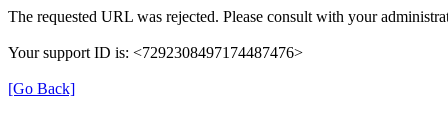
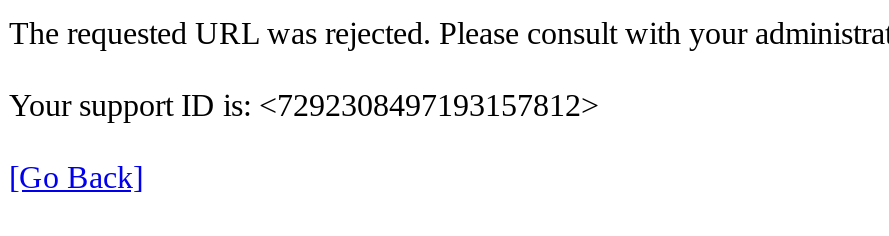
- Your support ID is: <7292308497174487476>
+ Your support ID is: <7292308497193157812>
